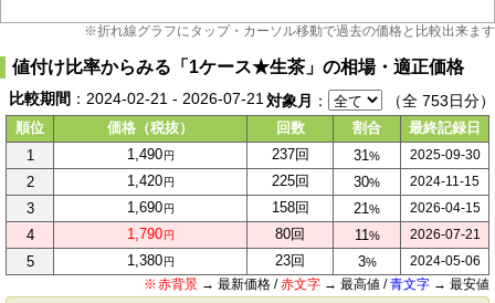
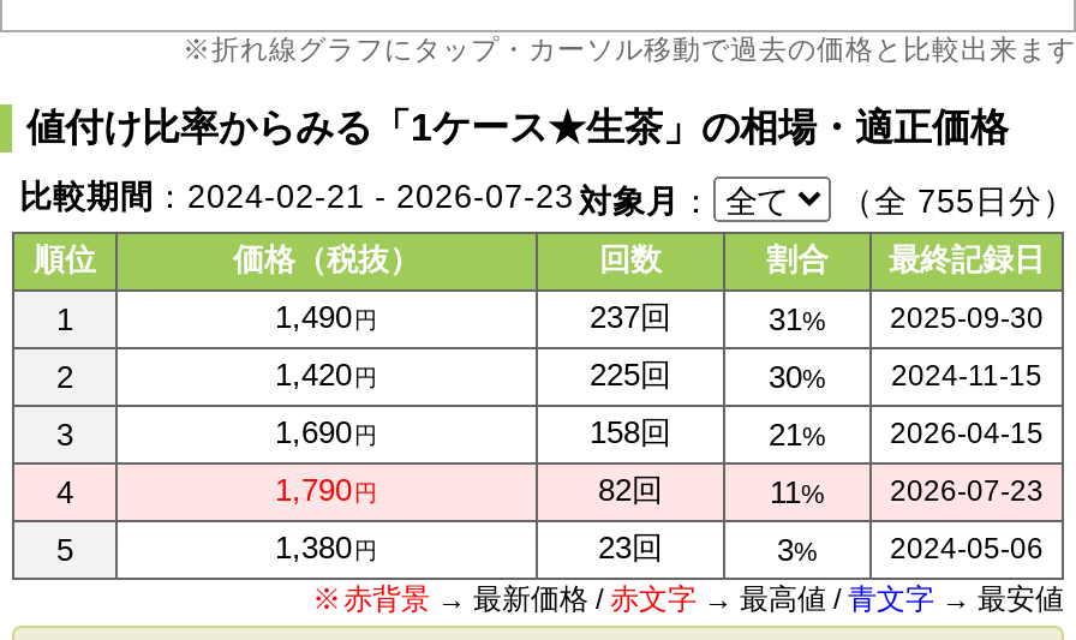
- 比較期間：2024-02-21 - 2026-07-21 対象月：
+ 比較期間：2024-02-21 - 2026-07-23 対象月：

- （全753日分）
+ （全755日分）

- 80回
+ 82回

- 2026-07-21
+ 2026-07-23
